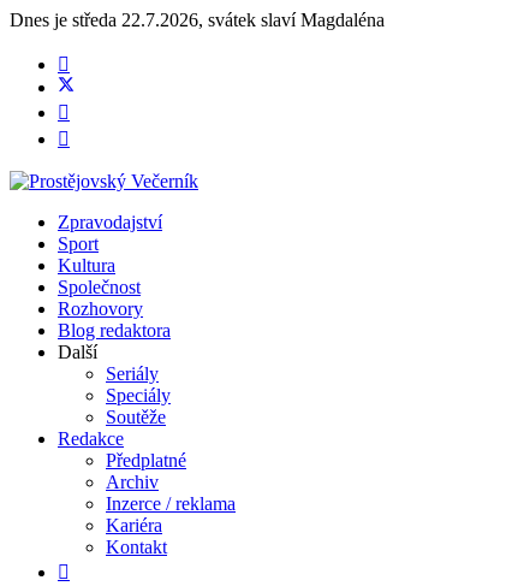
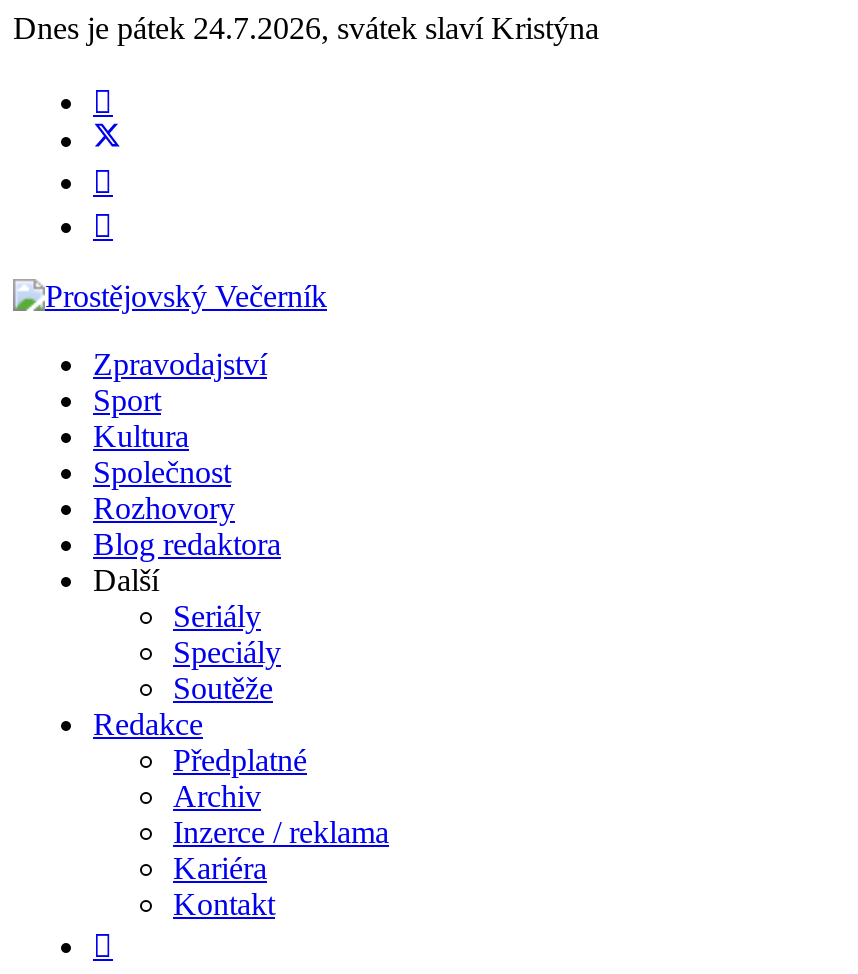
- Dnes je středa 22.7.2026, svátek slaví Magdaléna
+ Dnes je pátek 24.7.2026, svátek slaví Kristýna
